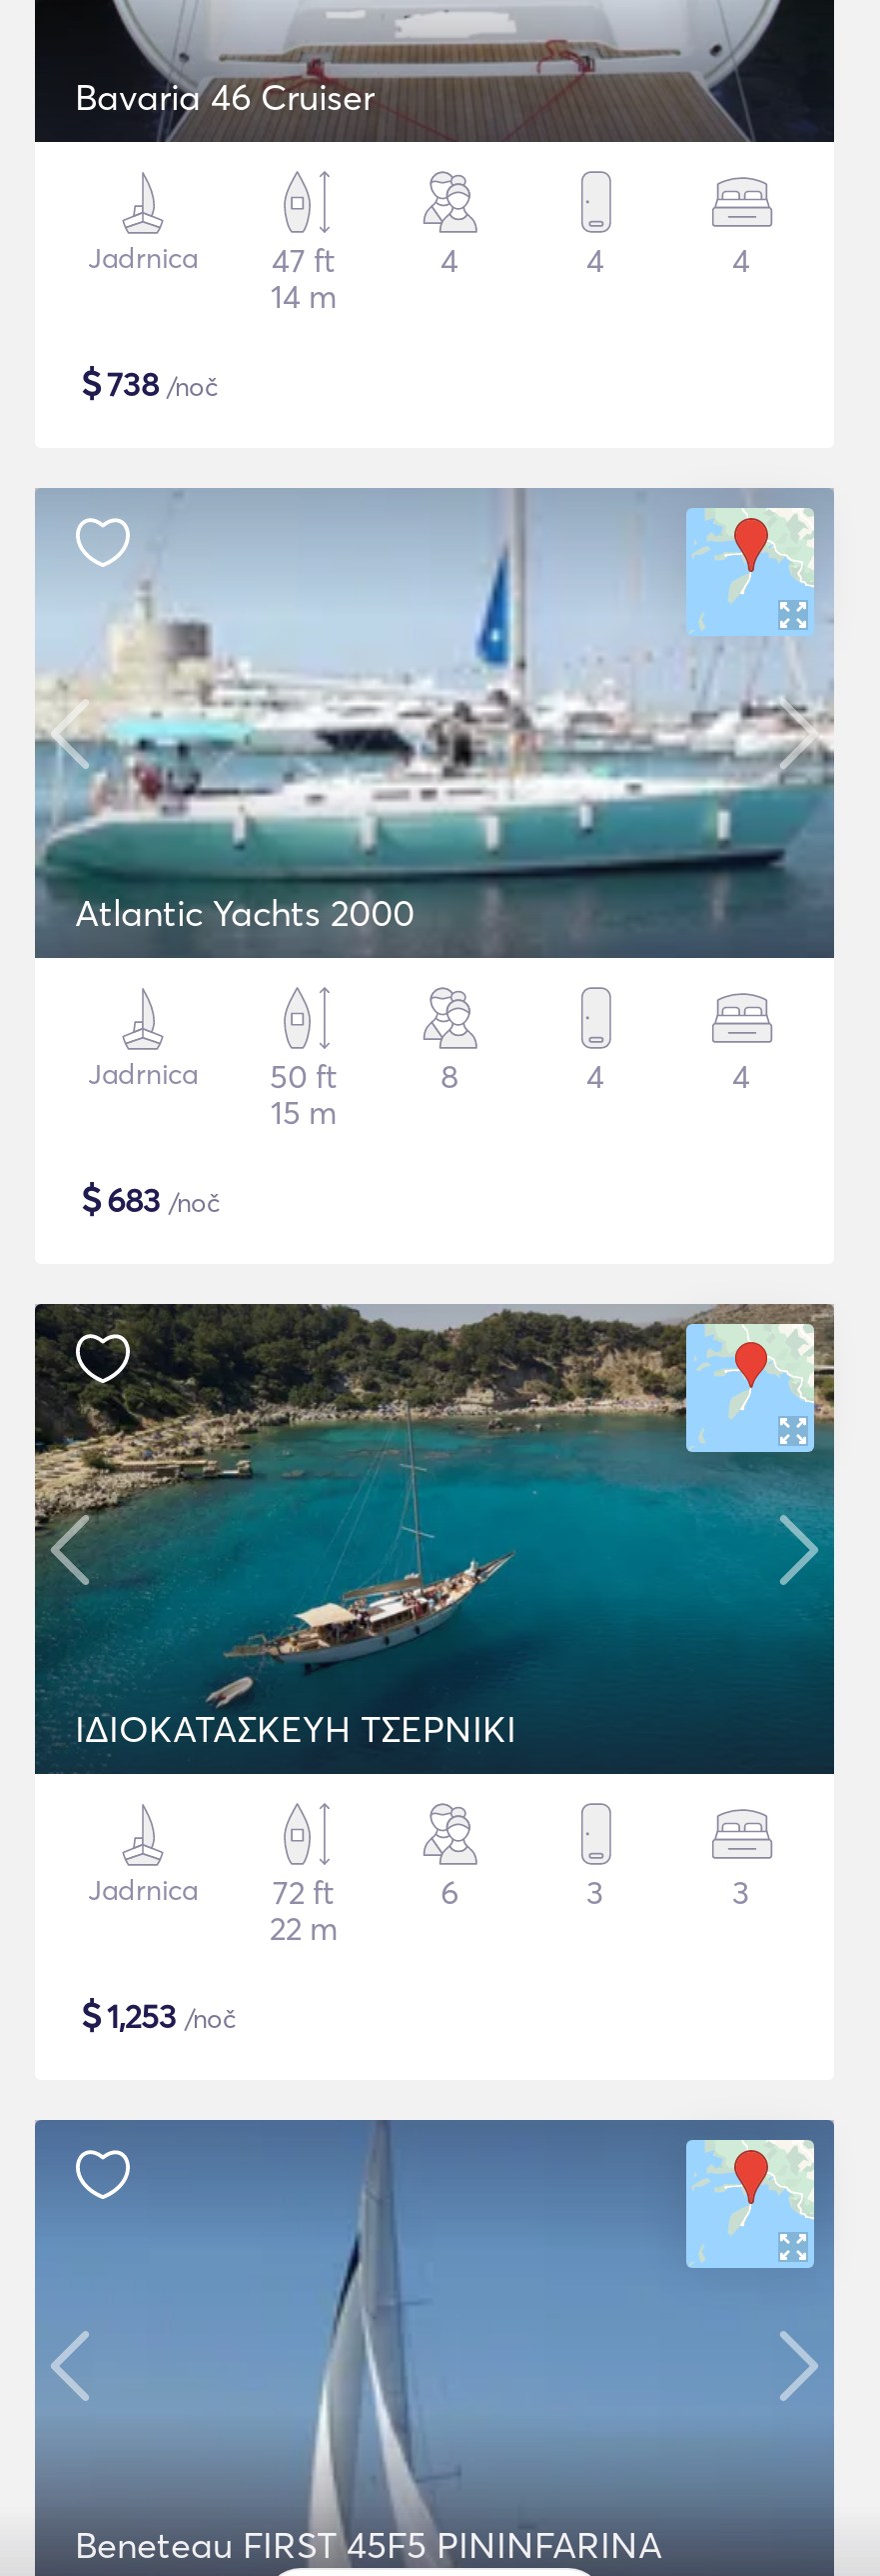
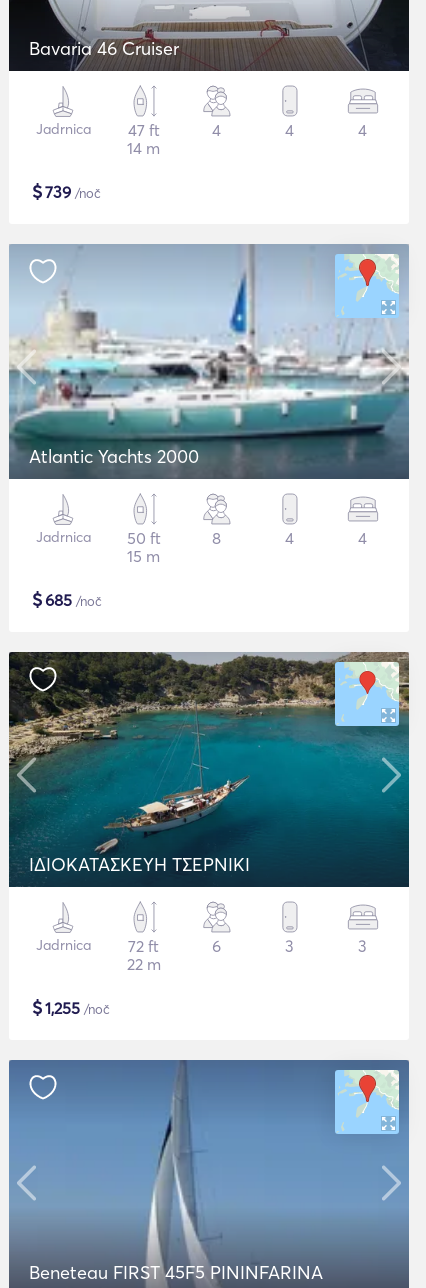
- $738 /noč
+ $739 /noč

- $683 /noč
+ $685 /noč

- $1,253 /noč
+ $1,255 /noč
